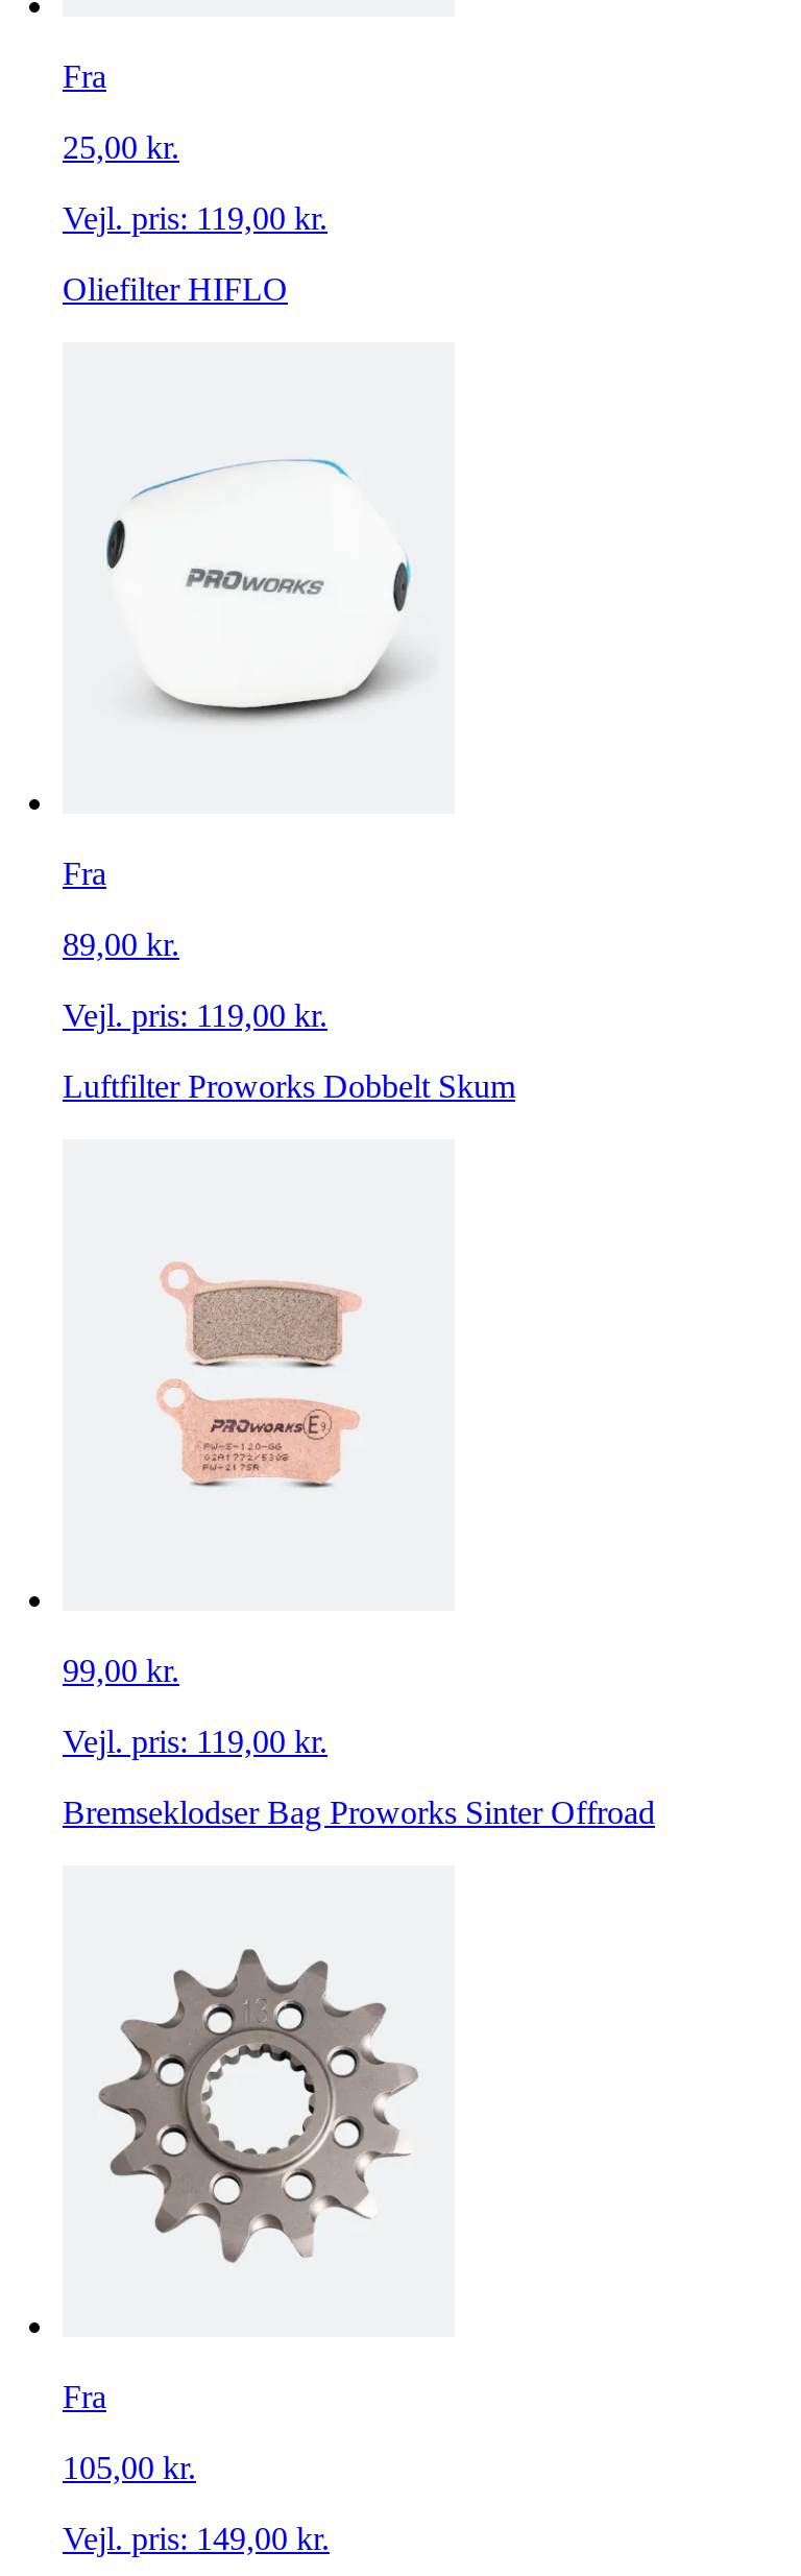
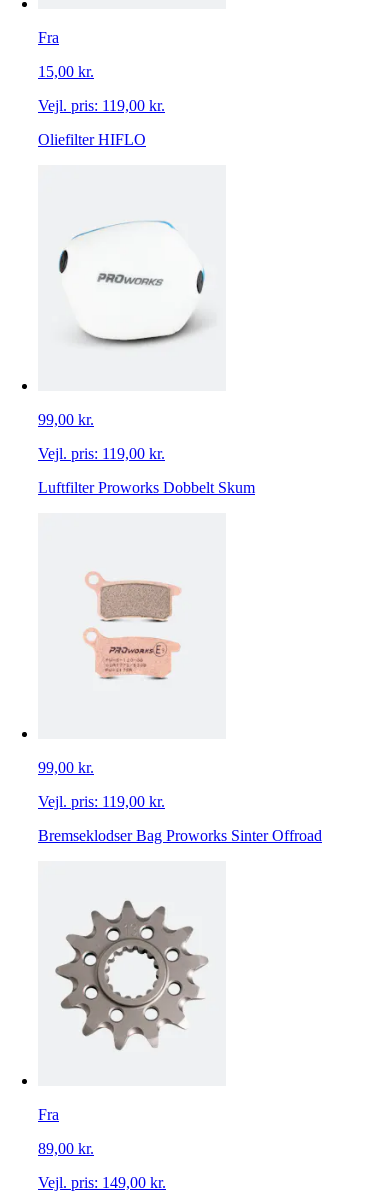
- 25,00 kr.
+ 15,00 kr.

- Fra
- 89,00 kr.
+ 99,00 kr.

- 105,00 kr.
+ 89,00 kr.
